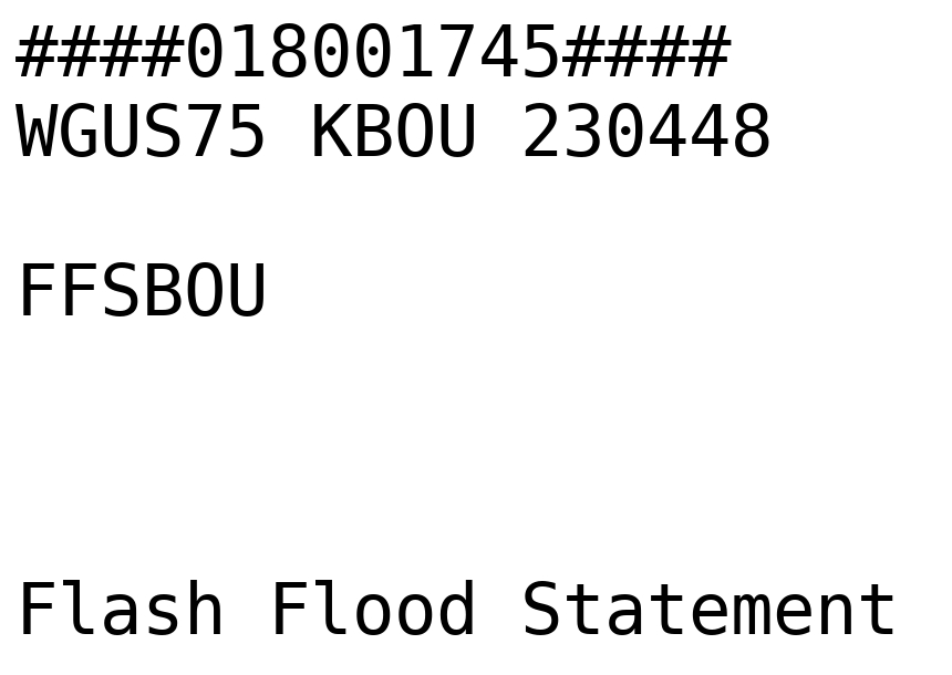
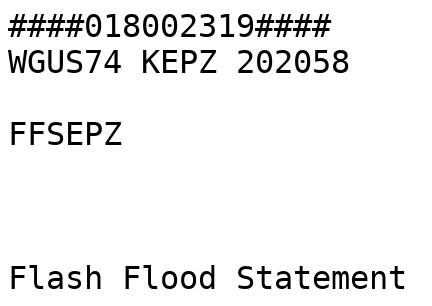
- ####018001745####
- WGUS75 KBOU 230448
+ ####018002319####
+ WGUS74 KEPZ 202058

- FFSBOU
+ FFSEPZ
